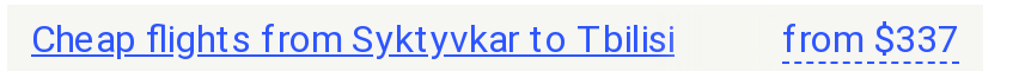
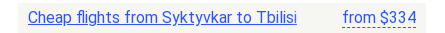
- from $337
+ from $334
